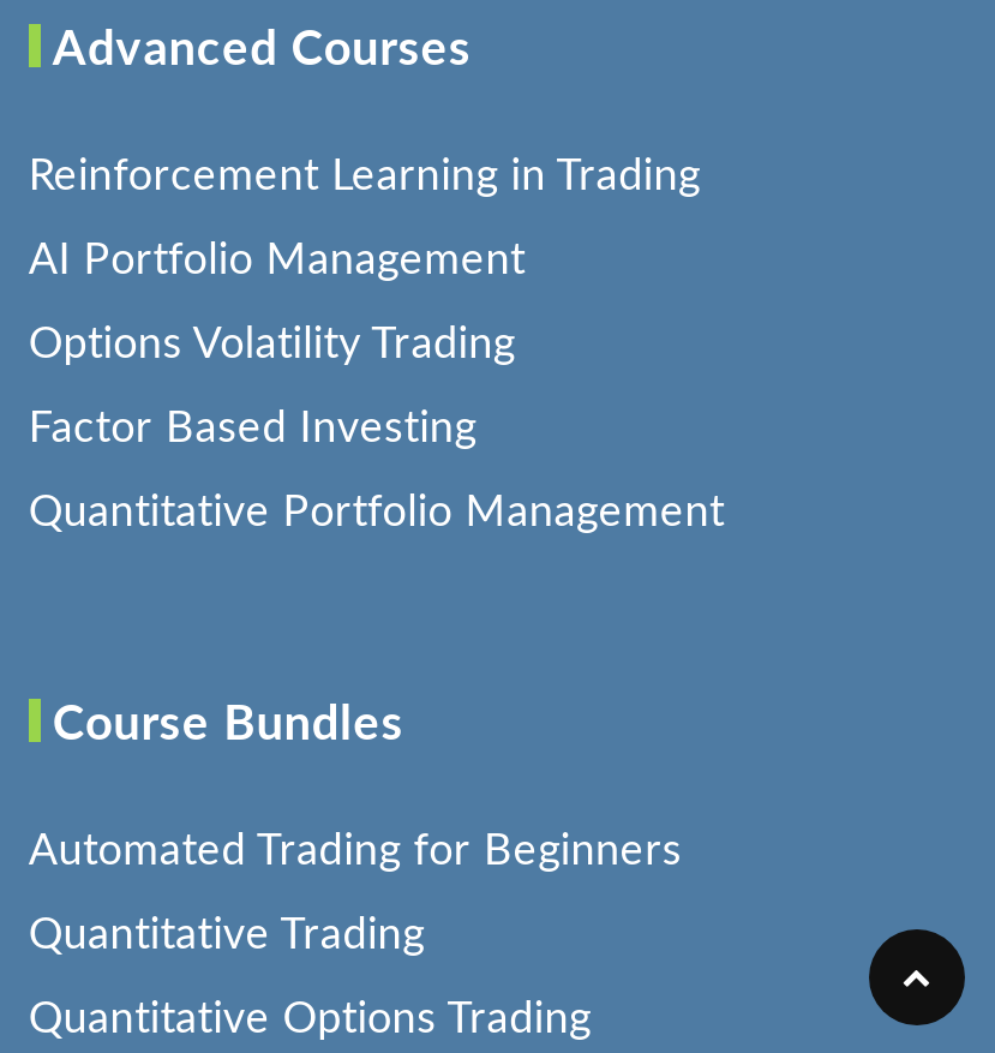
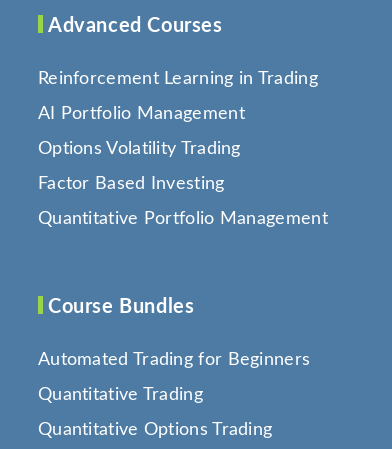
- [image]
